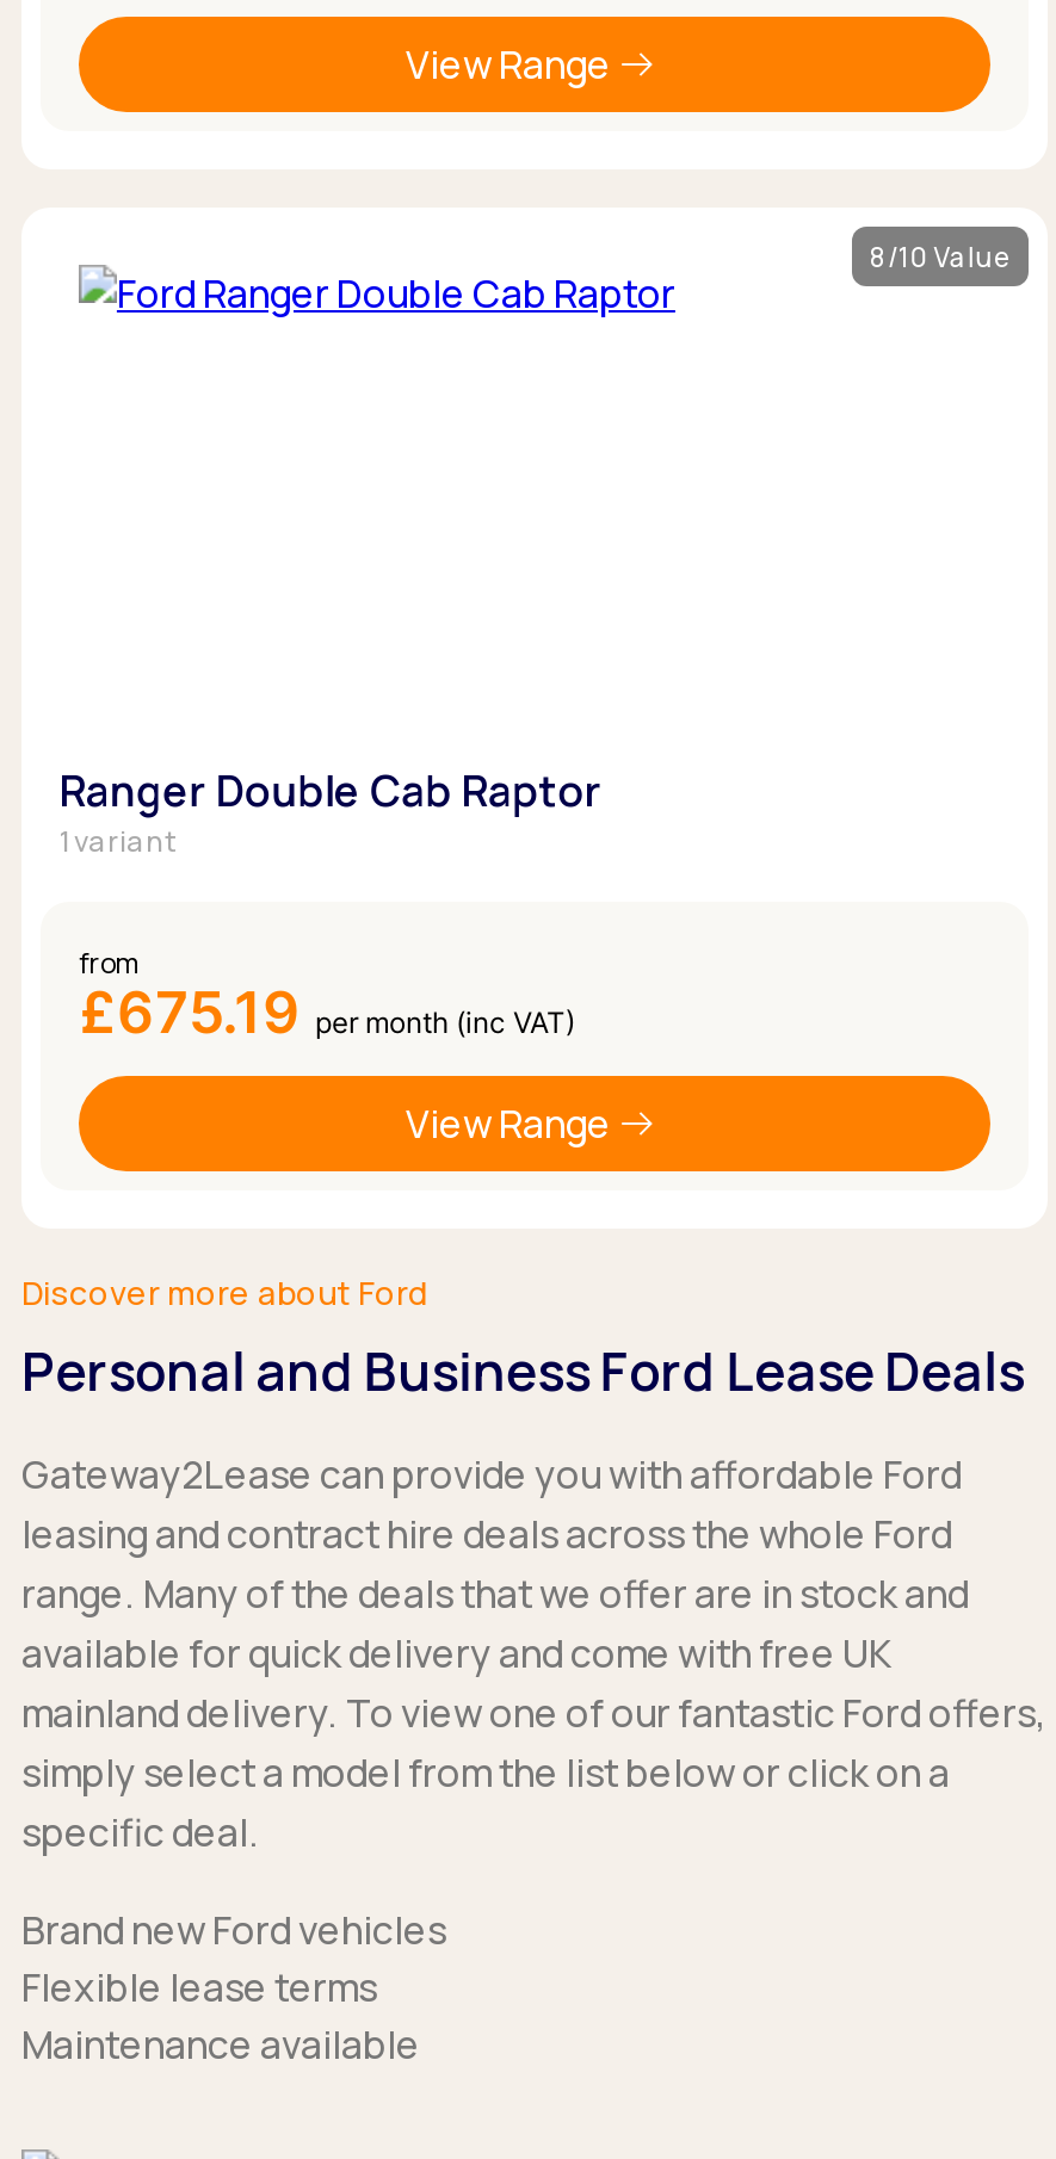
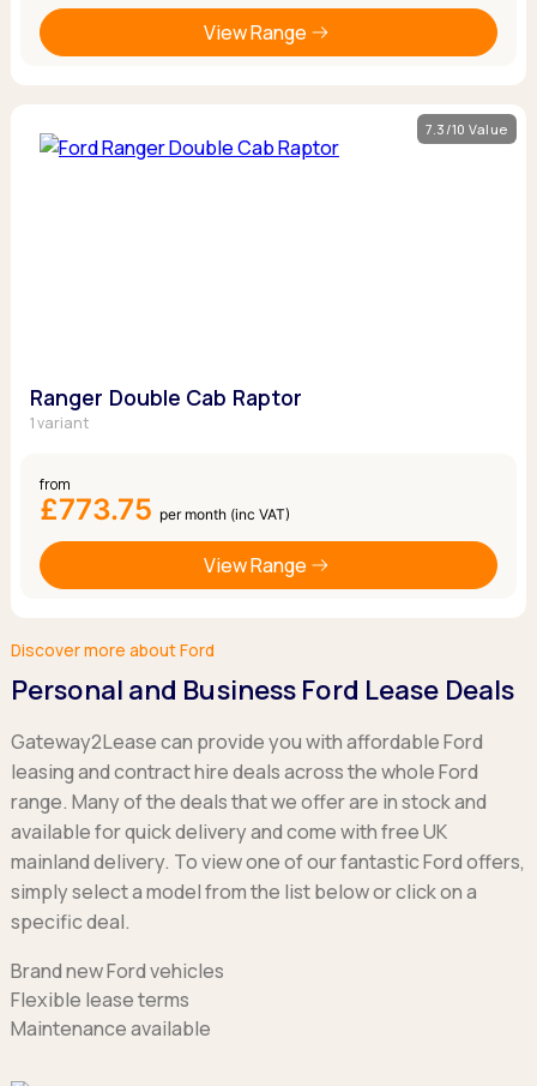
- 8/10 Value
+ 7.3/10 Value

- £675.19 per month (inc VAT)
+ £773.75 per month (inc VAT)
